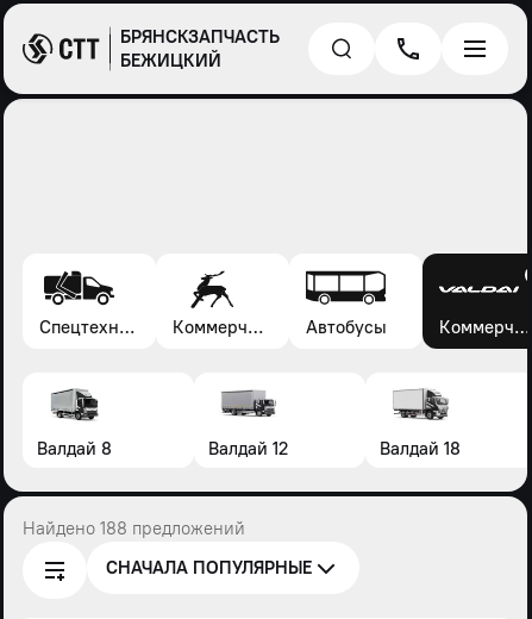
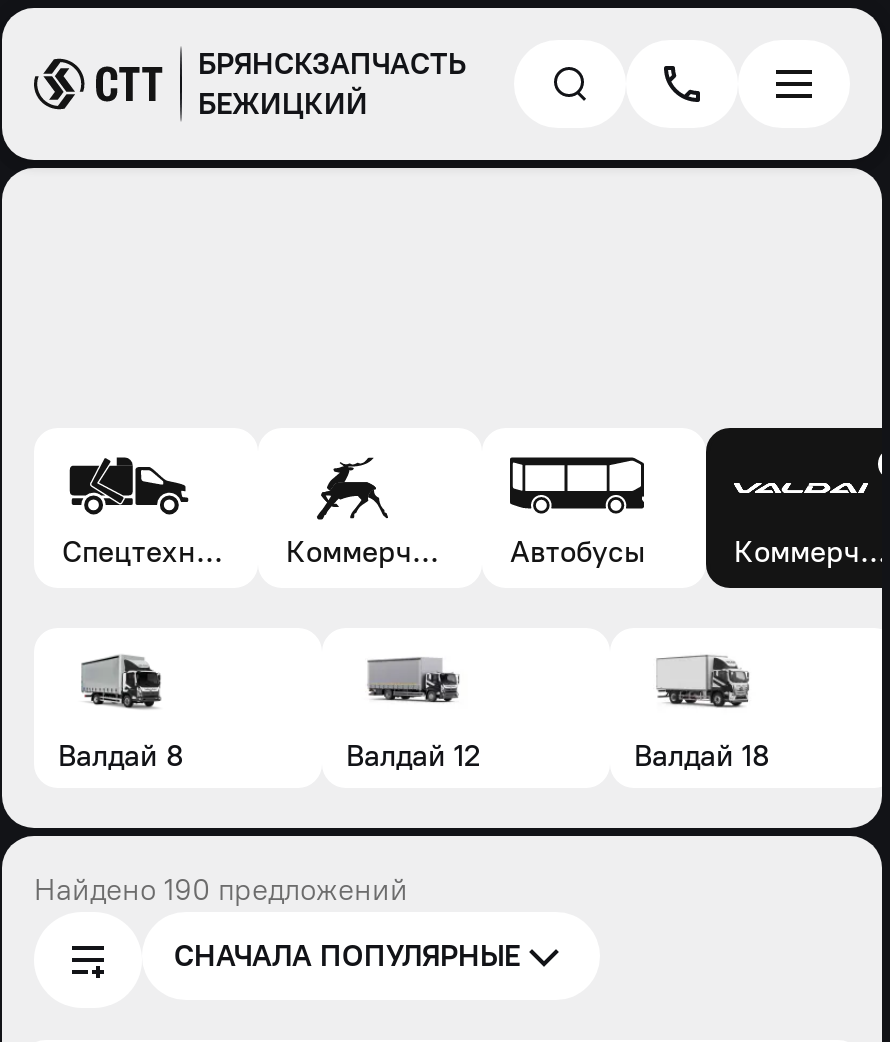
- Найдено 188 предложений
+ Найдено 190 предложений
